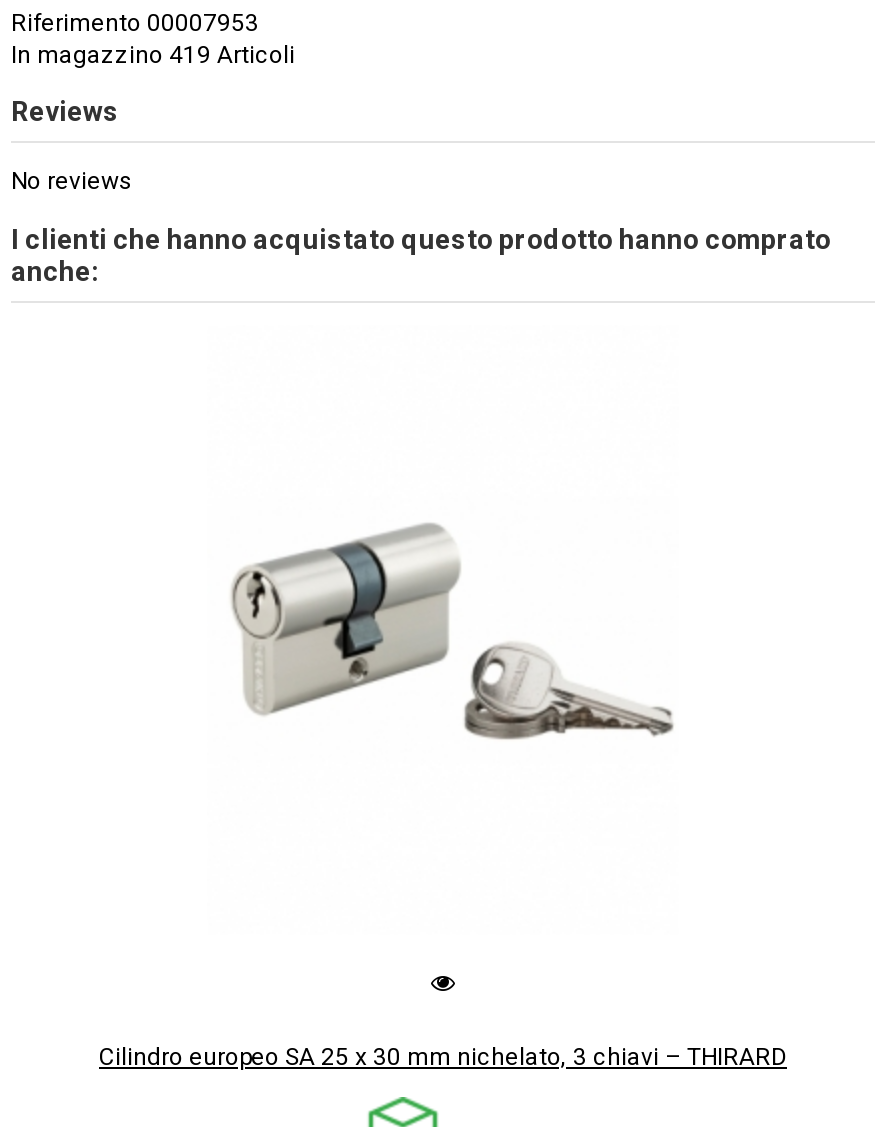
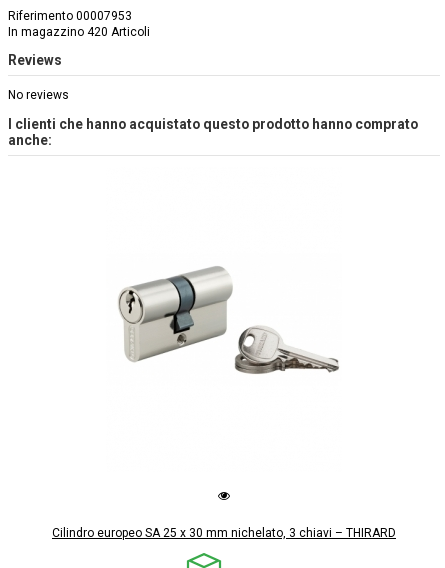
- In magazzino 419 Articoli
+ In magazzino 420 Articoli
